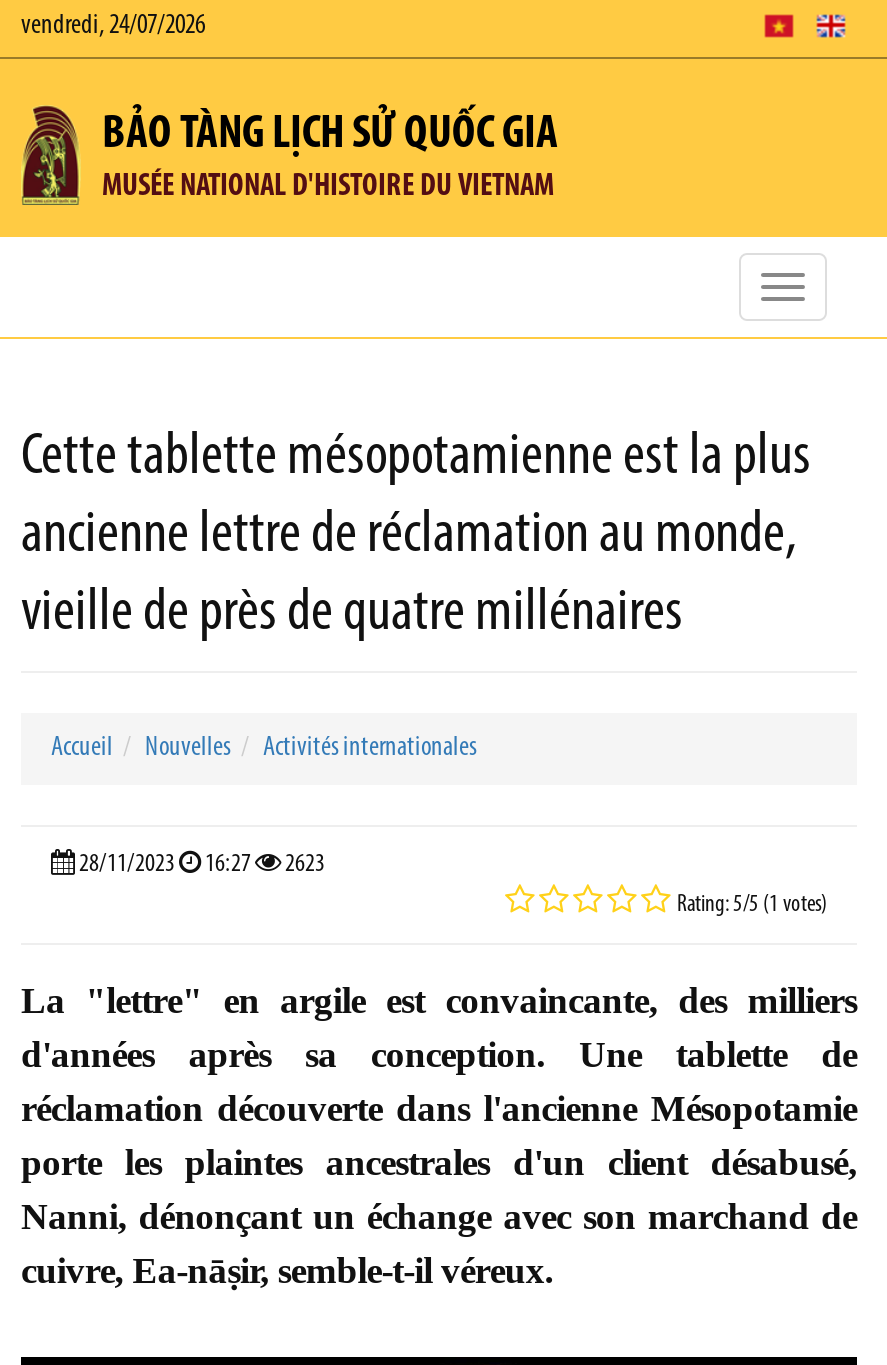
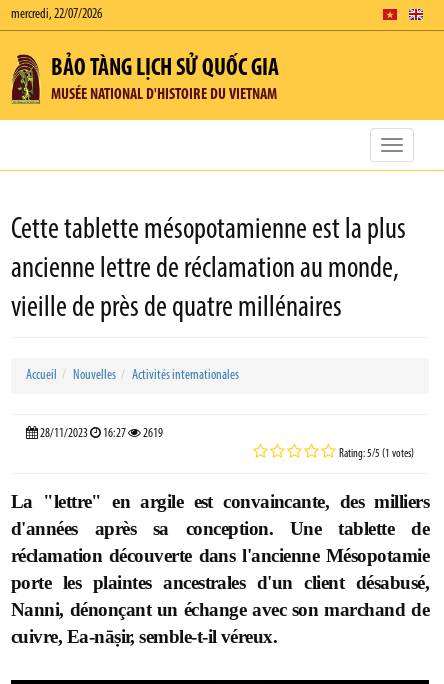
- vendredi, 24/07/2026
+ mercredi, 22/07/2026

- 28/11/2023 16:27 2623
+ 28/11/2023 16:27 2619
